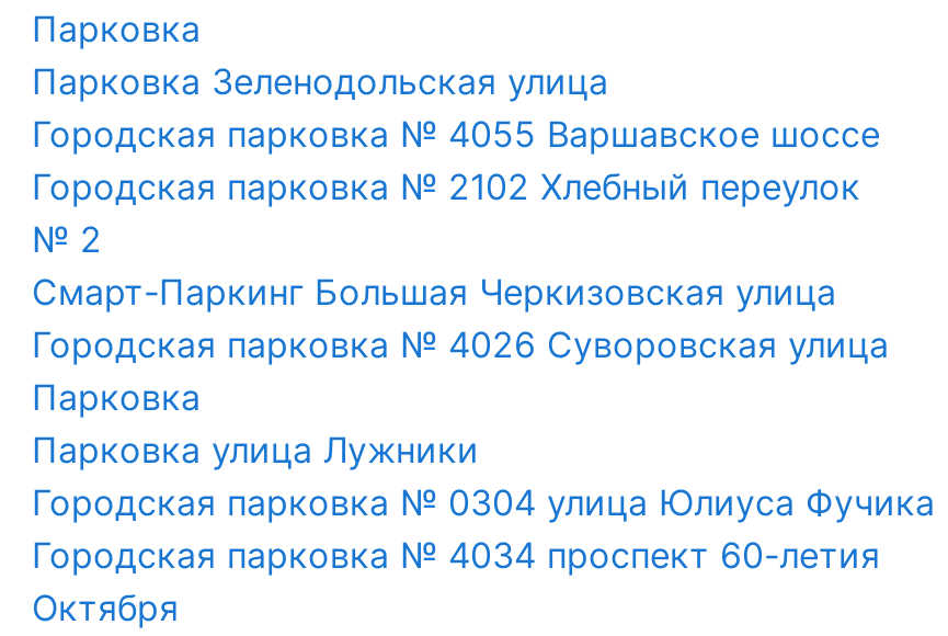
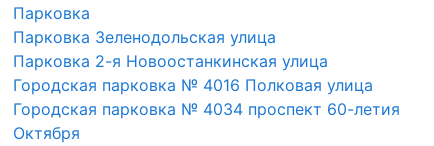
- Городская парковка № 4055 Варшавское шоссе
- Городская парковка № 2102 Хлебный переулок
- № 2
- Смарт-Паркинг Большая Черкизовская улица
- Городская парковка № 4026 Суворовская улица
- Парковка
- Парковка улица Лужники
- Городская парковка № 0304 улица Юлиуса Фучика
+ Парковка 2-я Новоостанкинская улица
+ Городская парковка № 4016 Полковая улица
